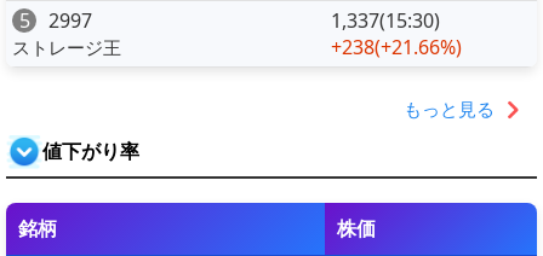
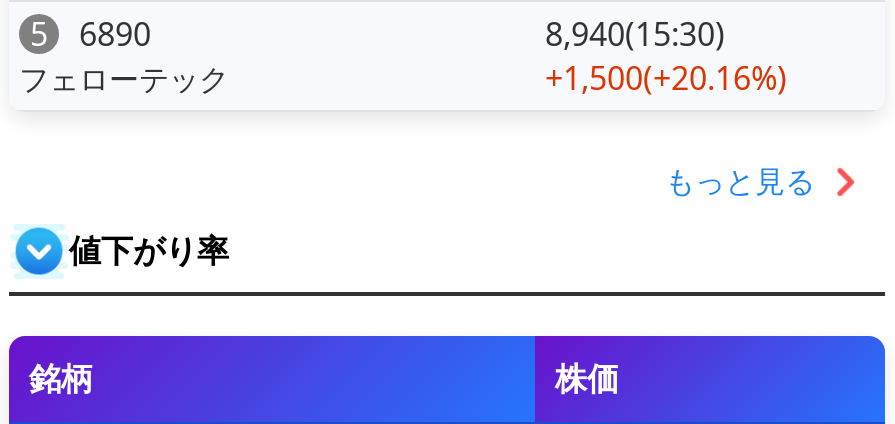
- 2997
- ストレージ王
+ 6890
+ フェローテック

- 1,337(15:30)
- +238(+21.66%)
+ 8,940(15:30)
+ +1,500(+20.16%)
